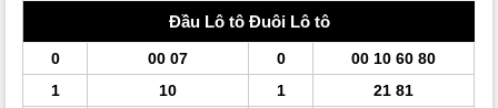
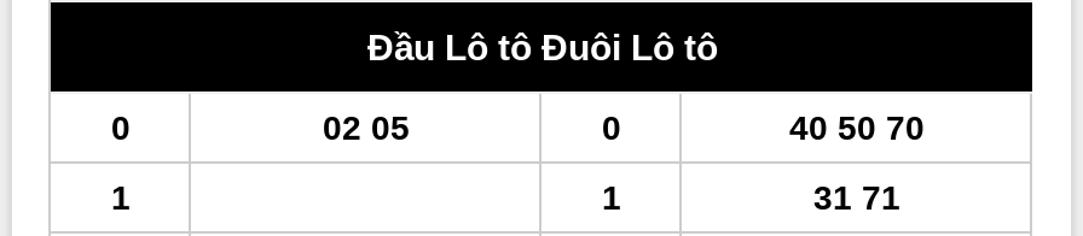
- 00 07
+ 02 05

- 00 10 60 80
+ 40 50 70

- 10

- 21 81
+ 31 71
